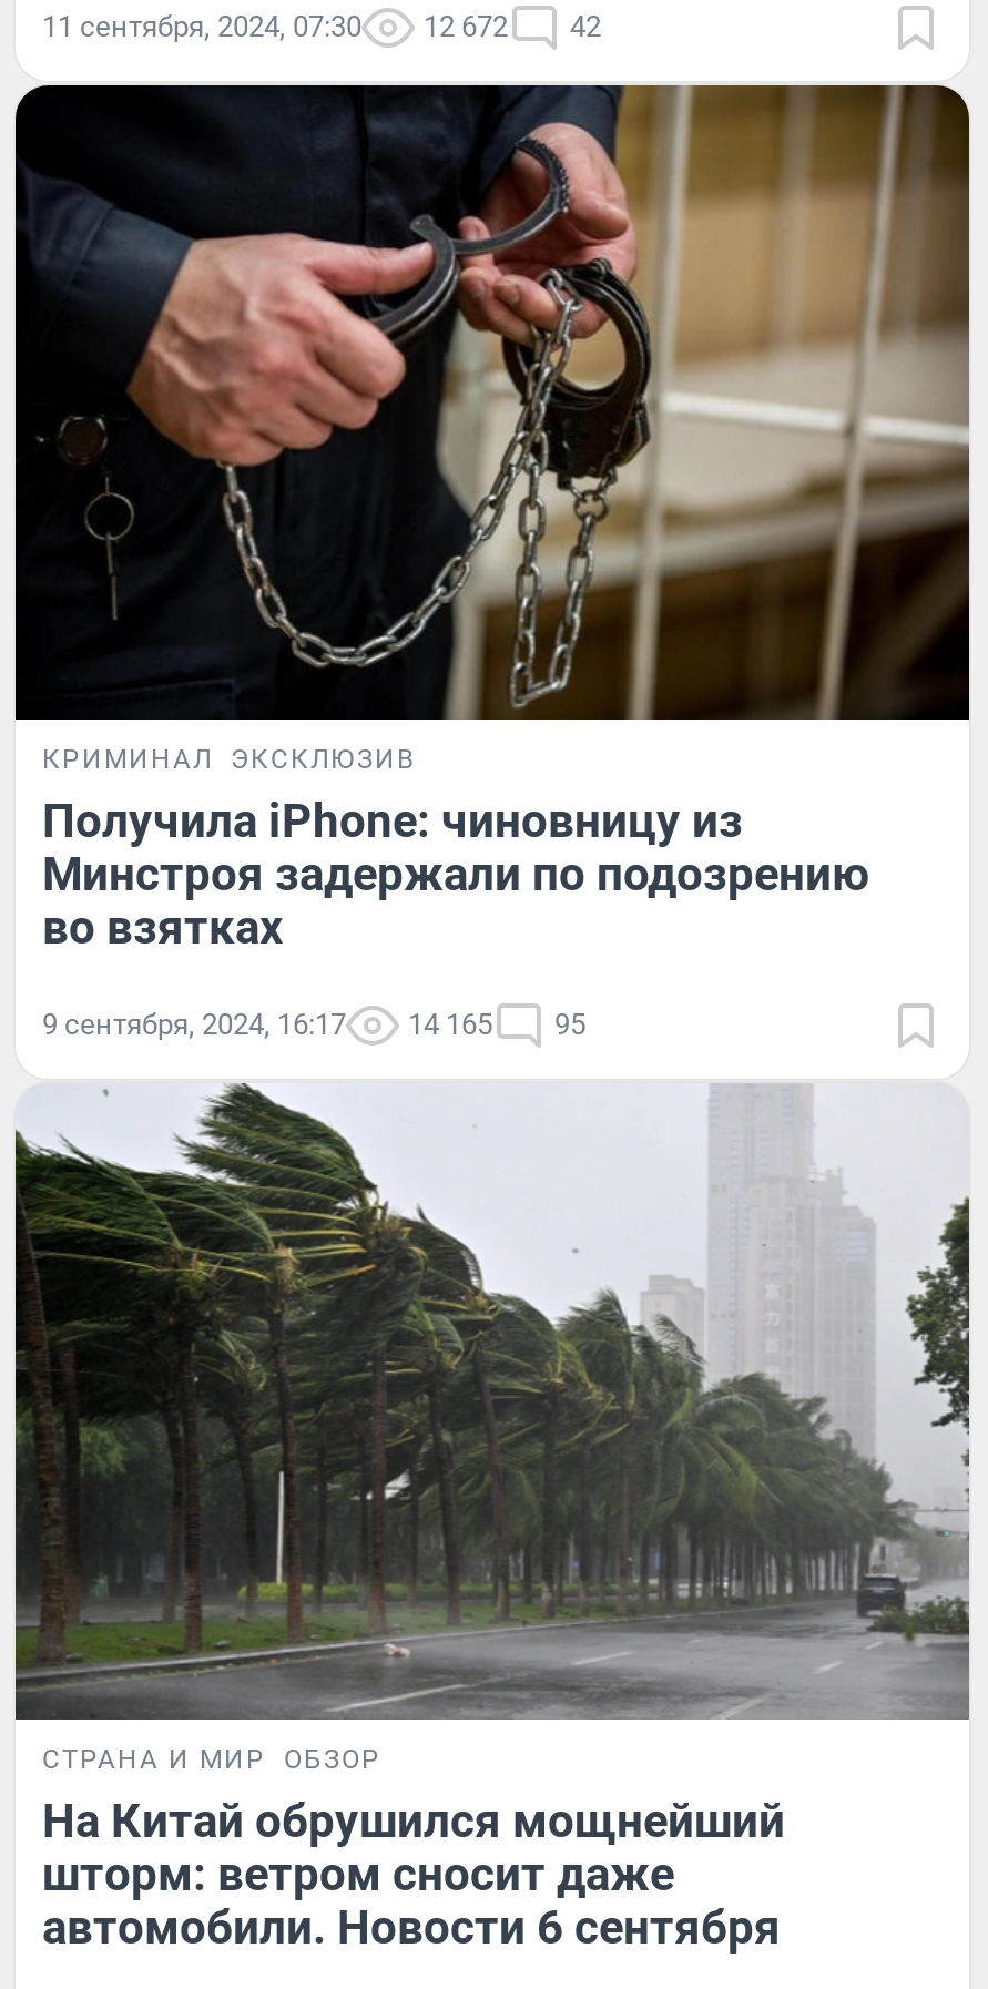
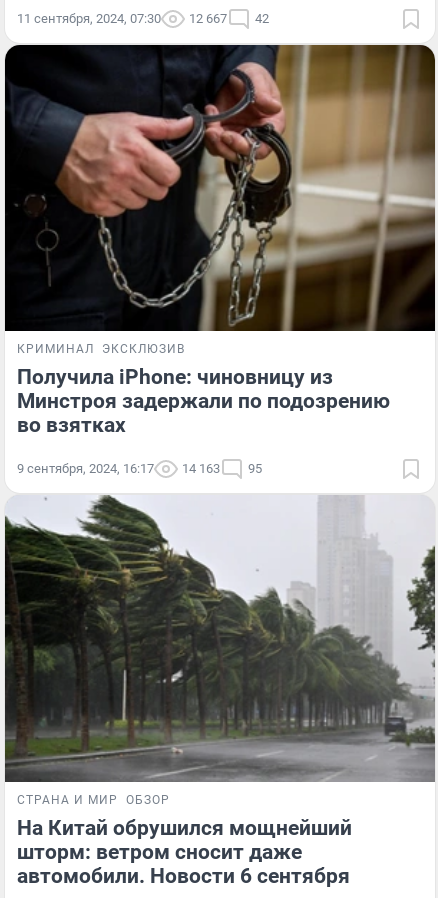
- 11 сентября, 2024, 07:30 12 672 42
+ 11 сентября, 2024, 07:30 12 667 42

- 9 сентября, 2024, 16:17 14 165 95
+ 9 сентября, 2024, 16:17 14 163 95
